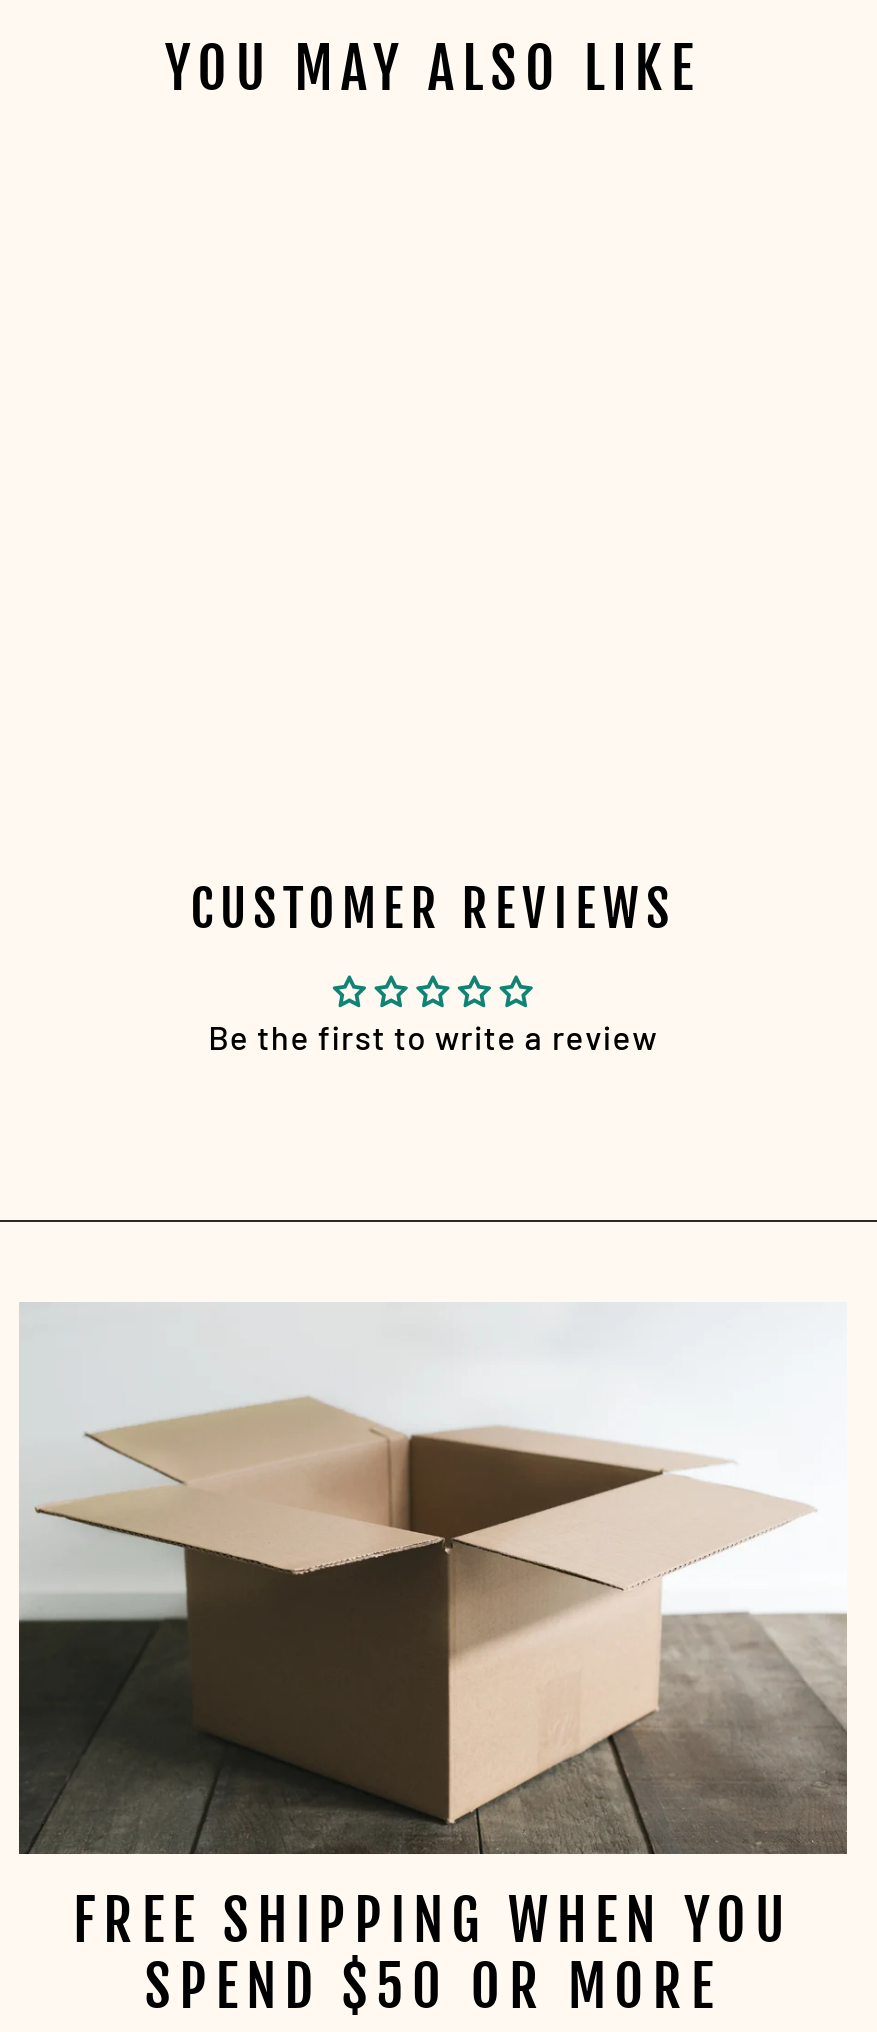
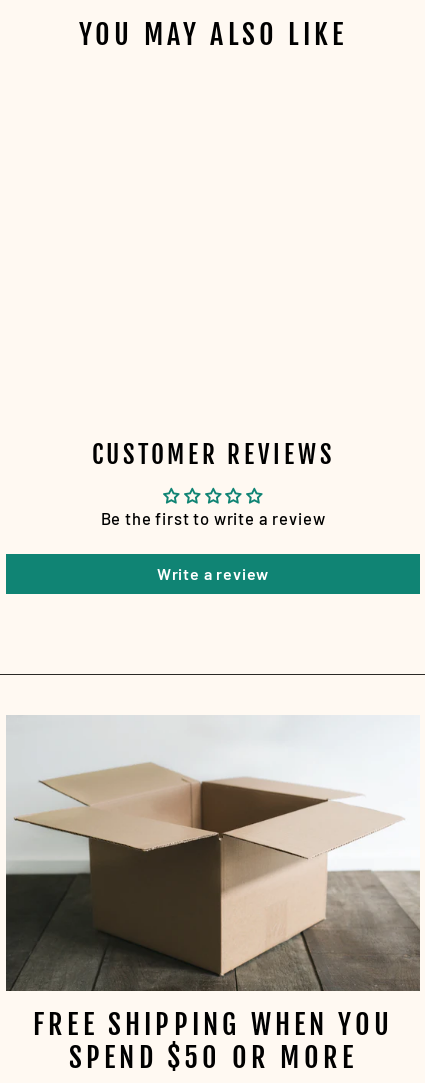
+ Write a review
